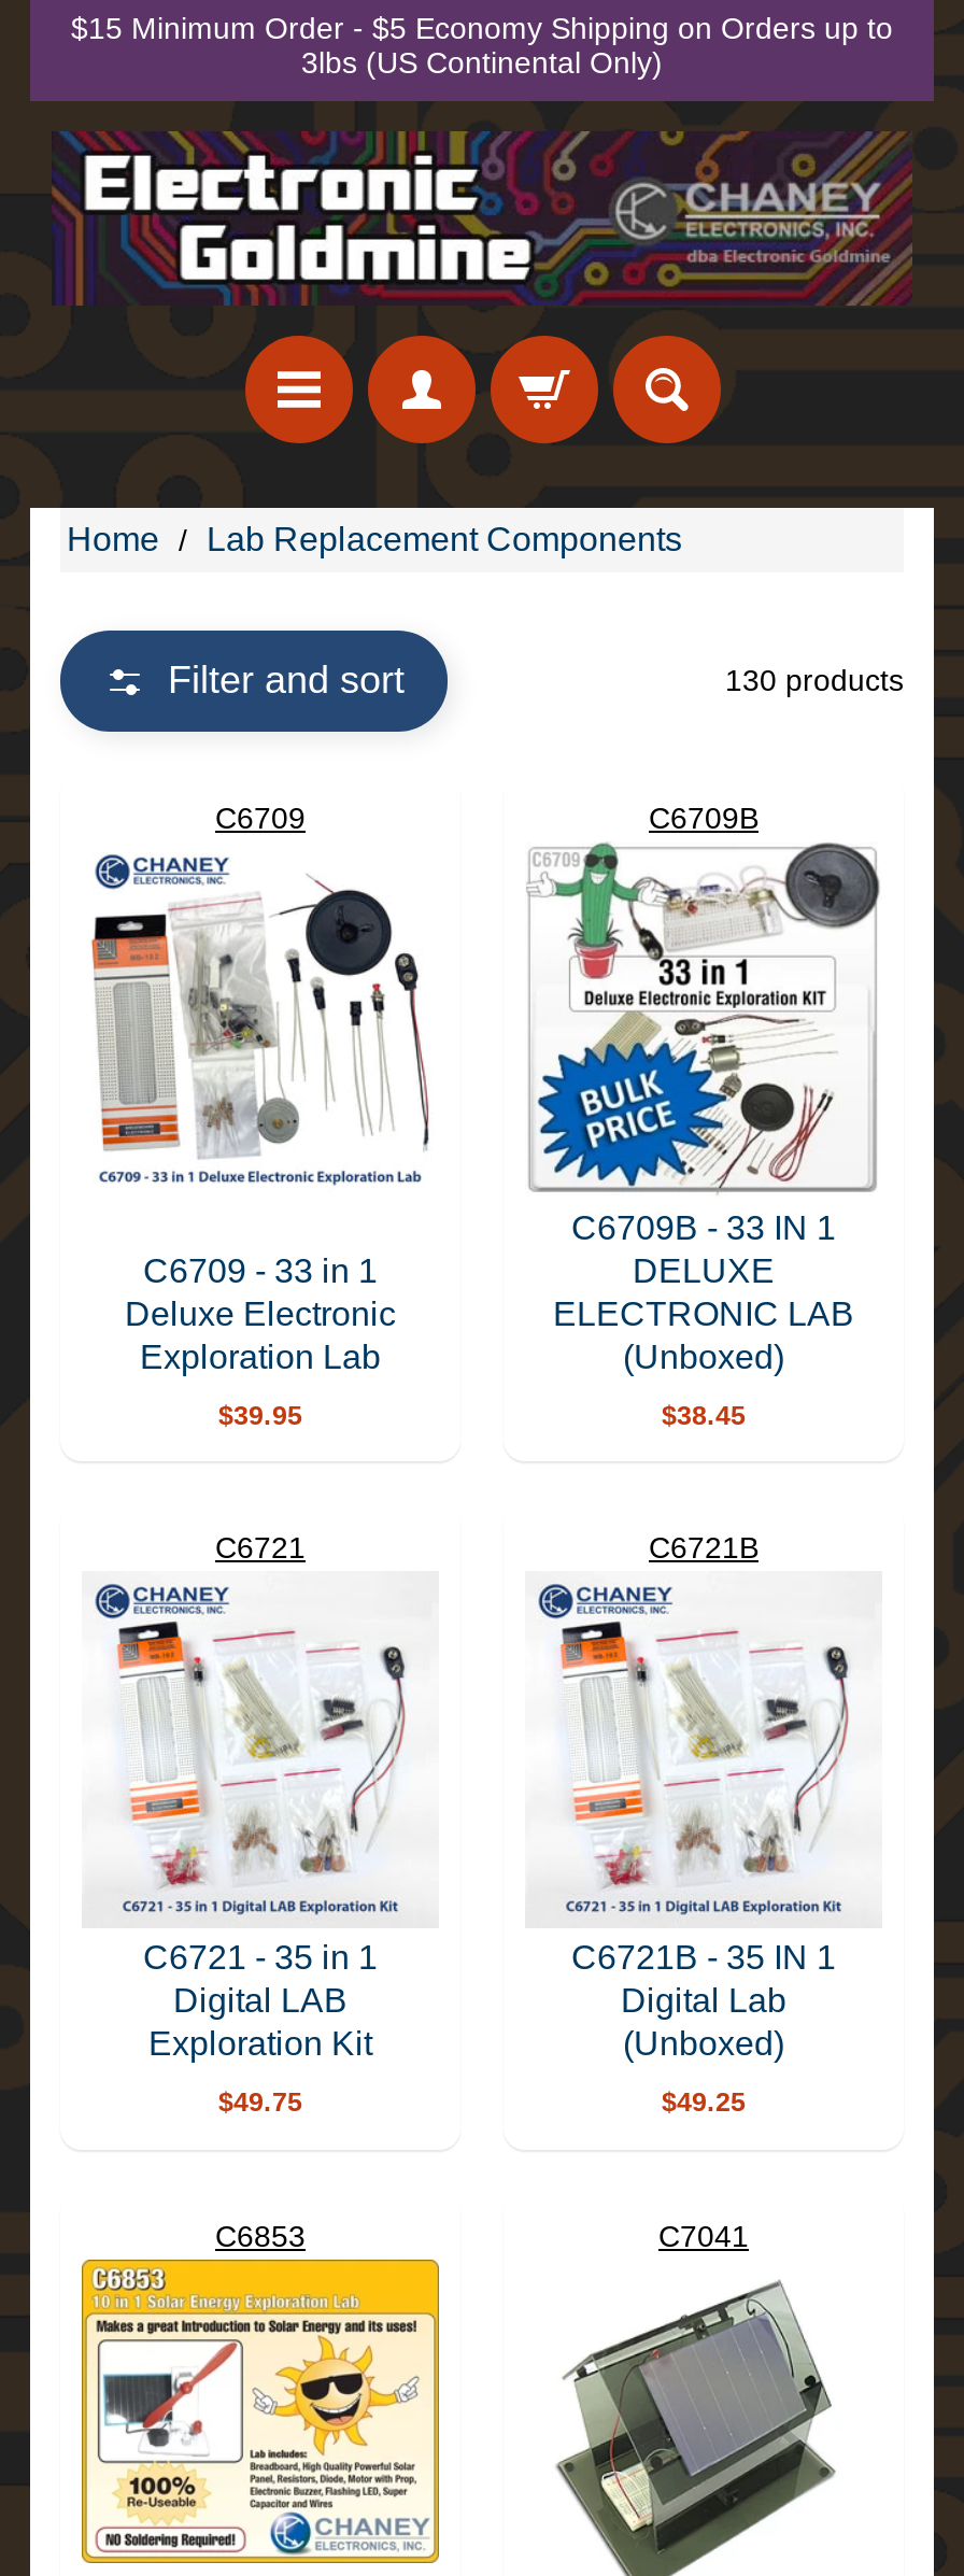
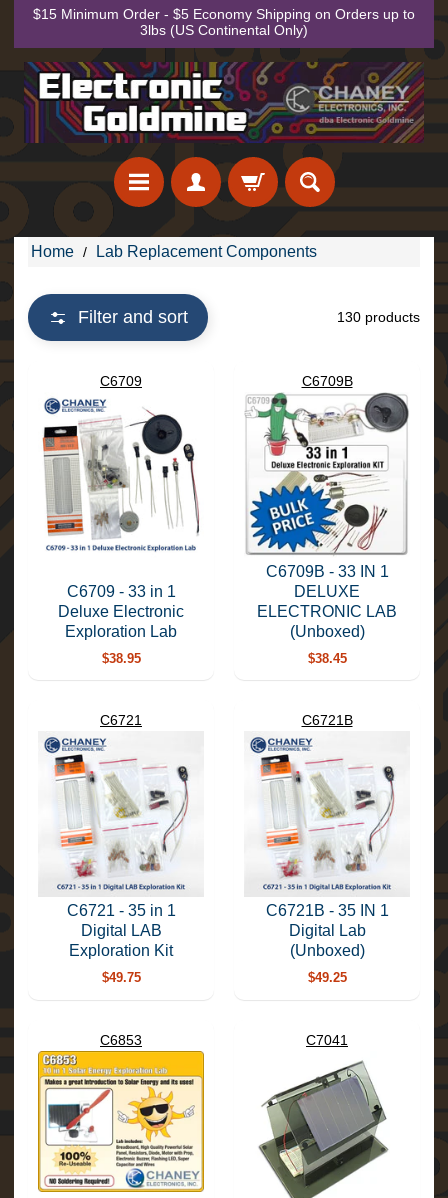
- $39.95
+ $38.95
